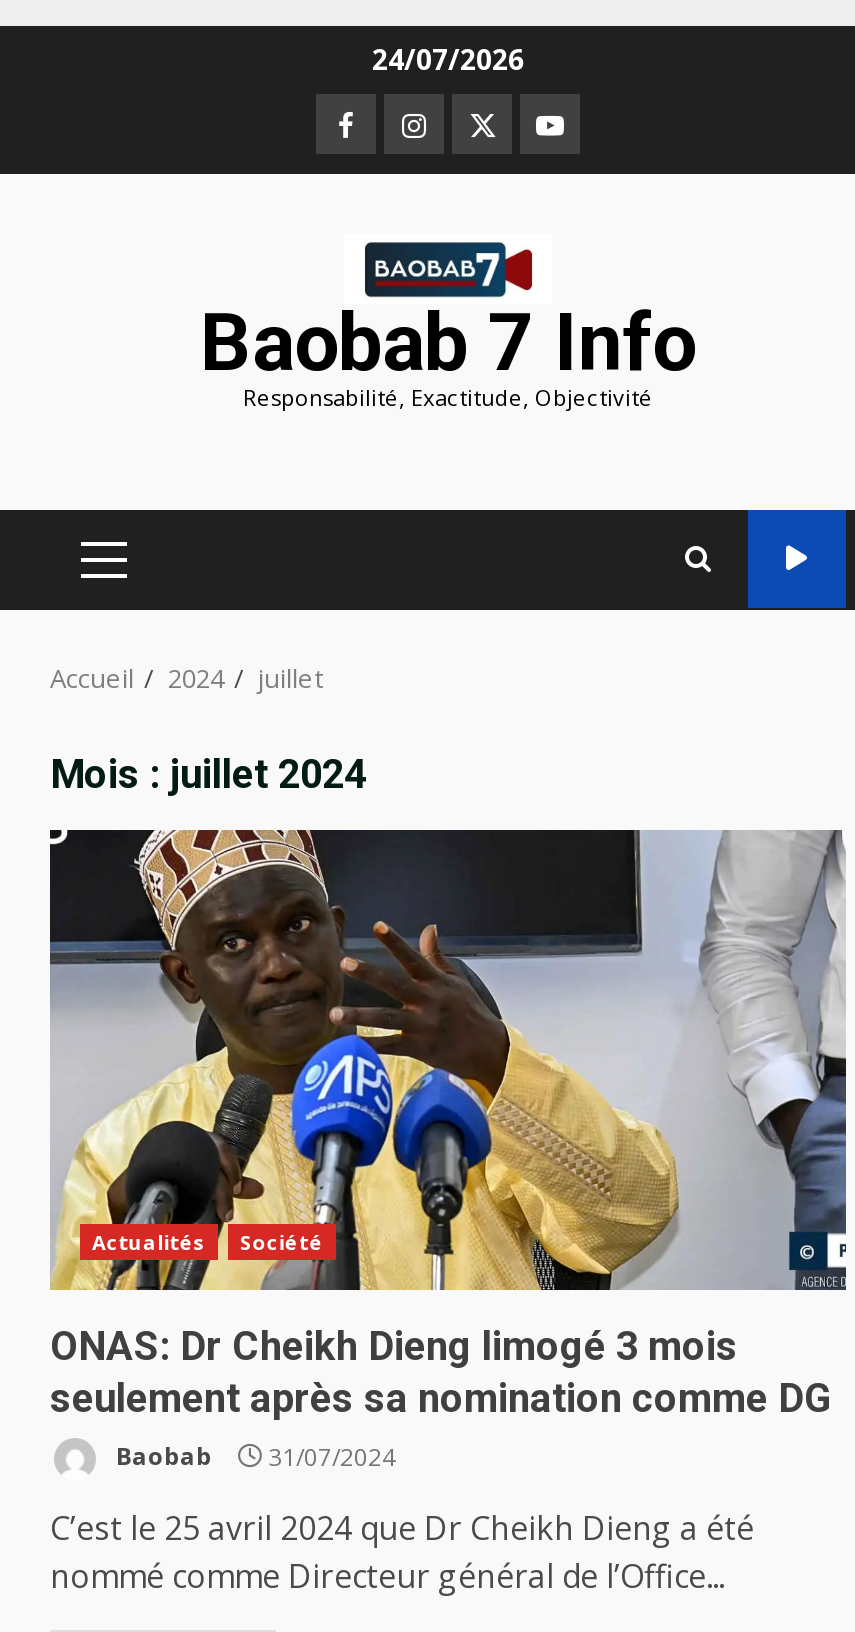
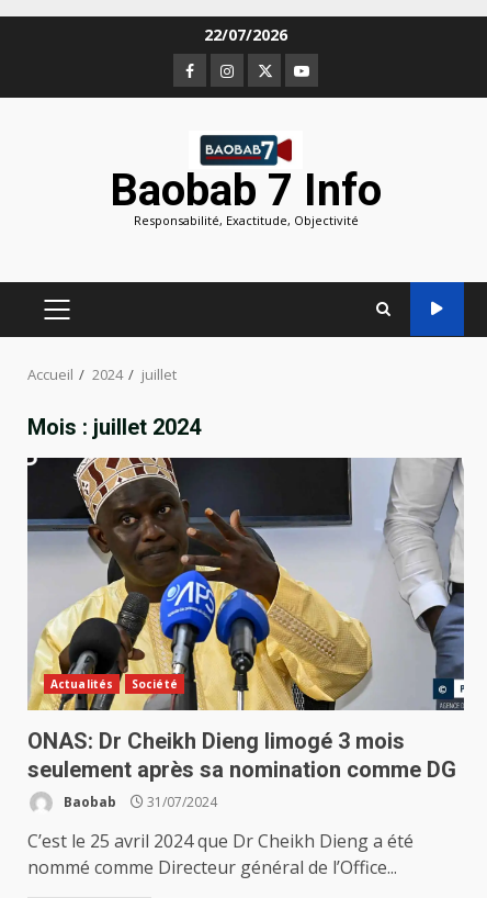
- 24/07/2026
+ 22/07/2026
